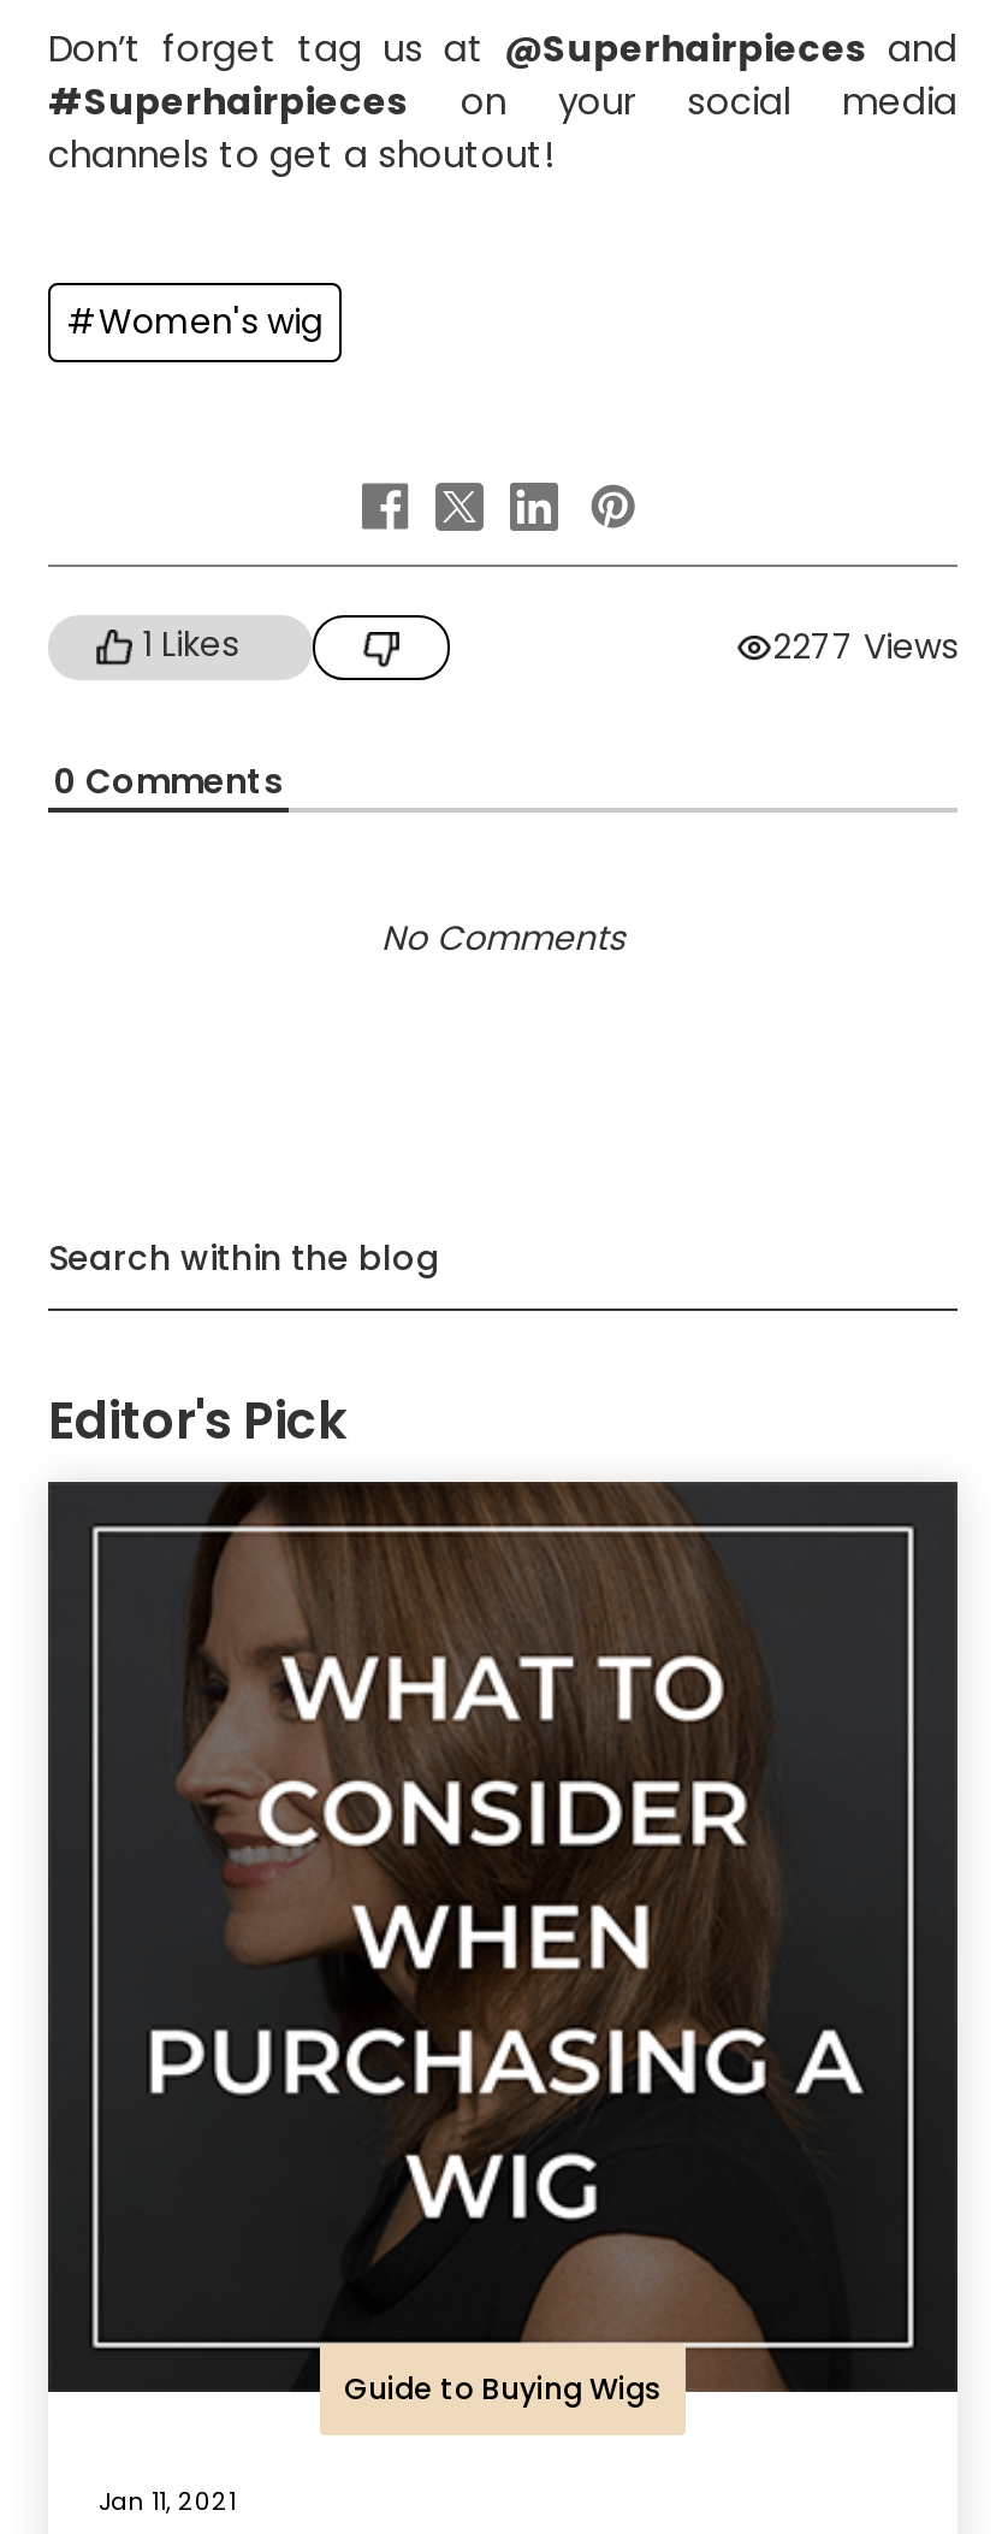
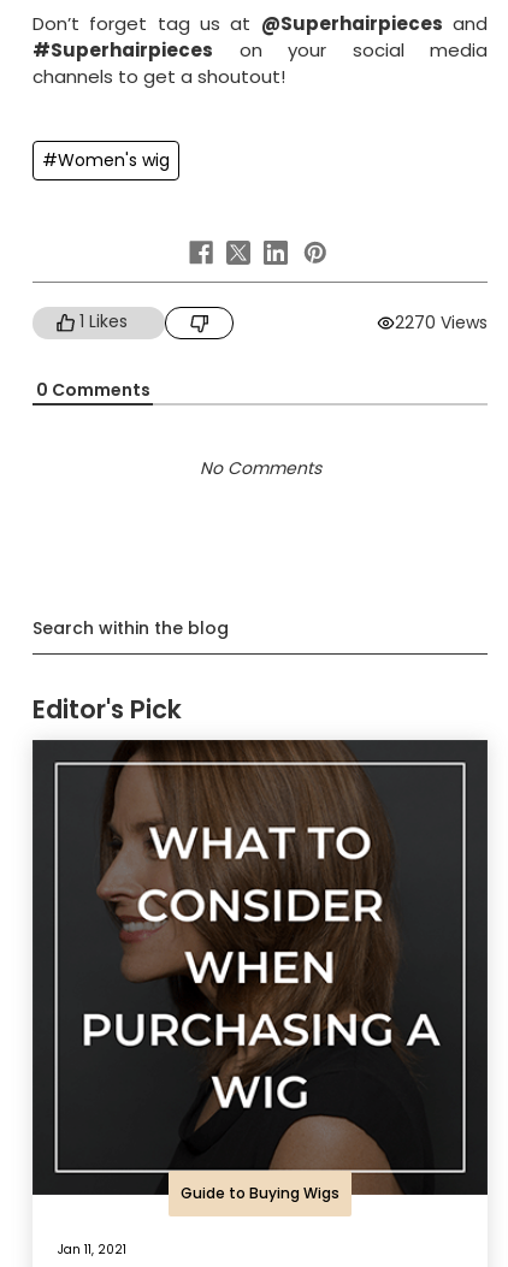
- 2277 Views
+ 2270 Views
